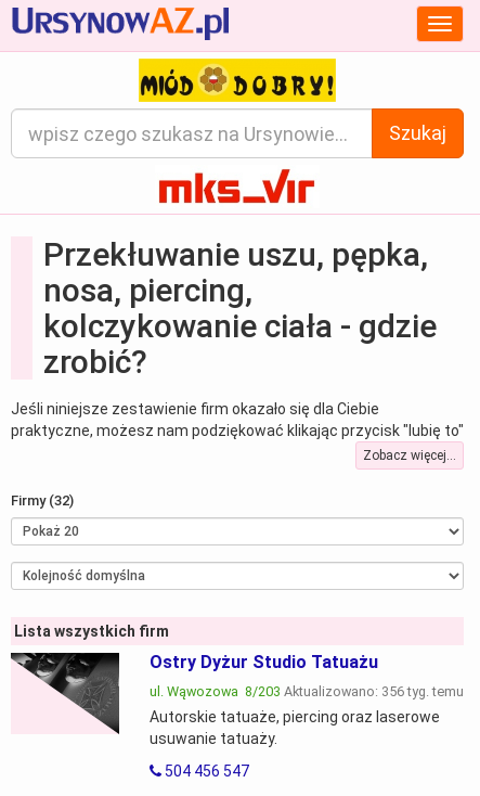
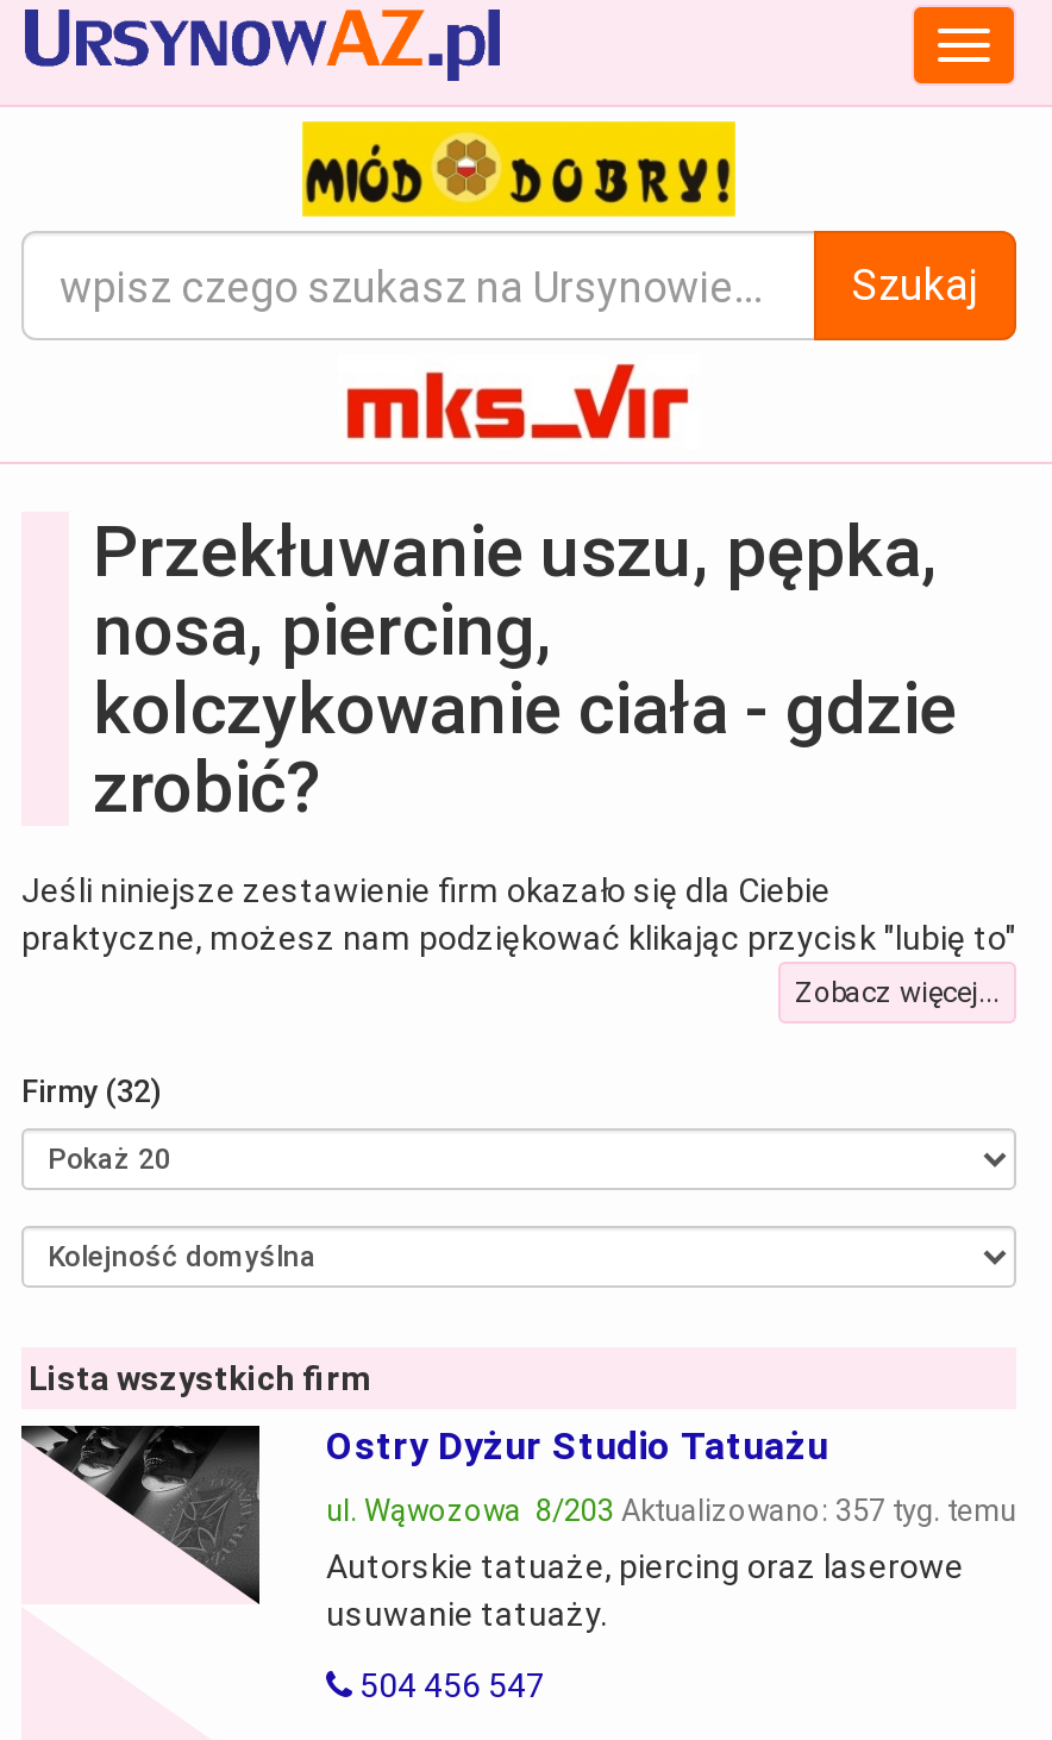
- Aktualizowano: 356 tyg. temu
+ Aktualizowano: 357 tyg. temu
